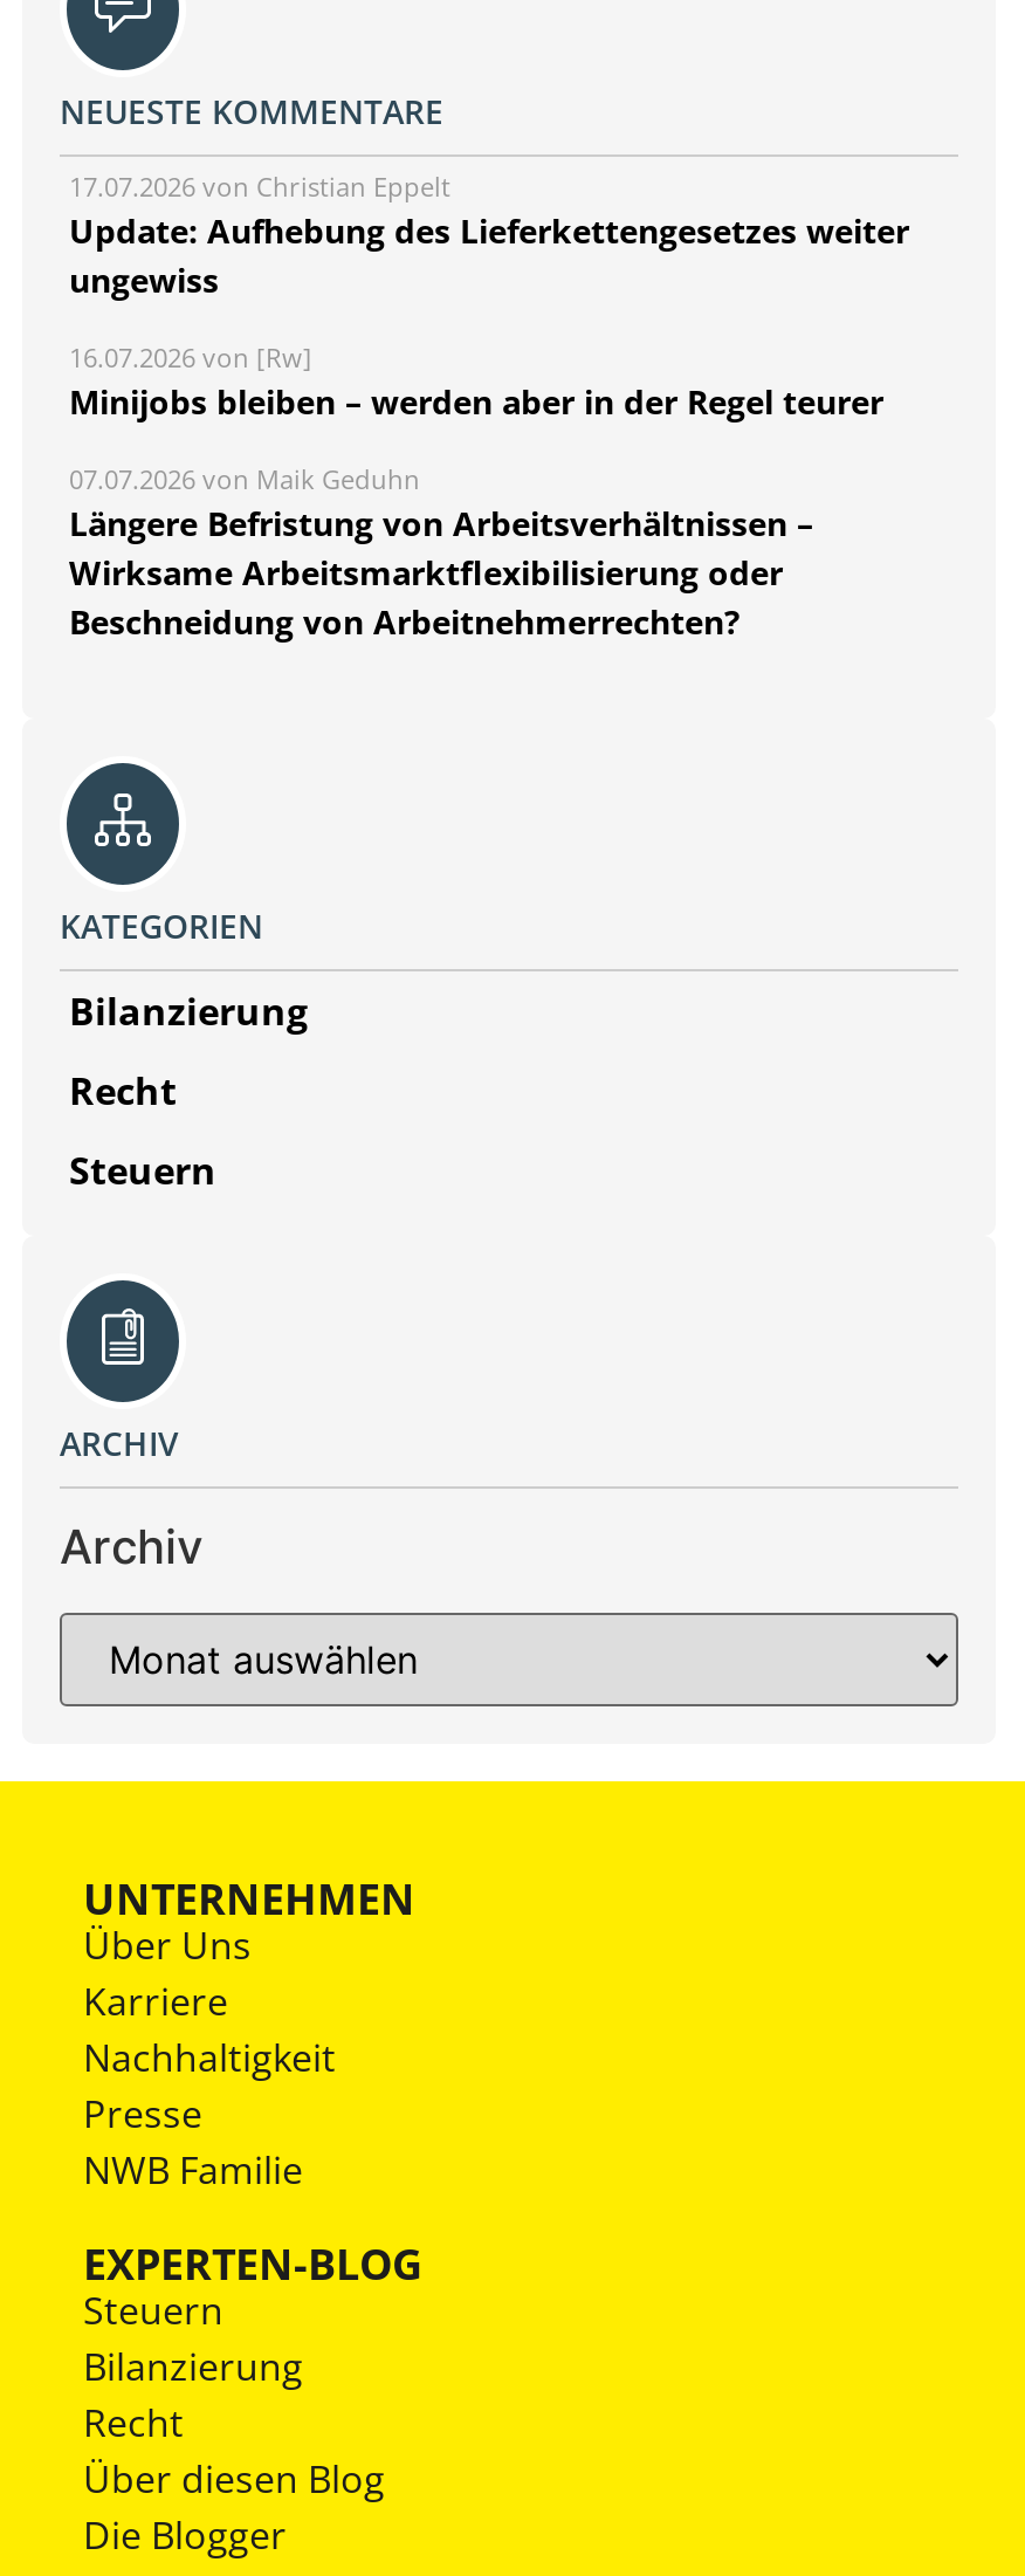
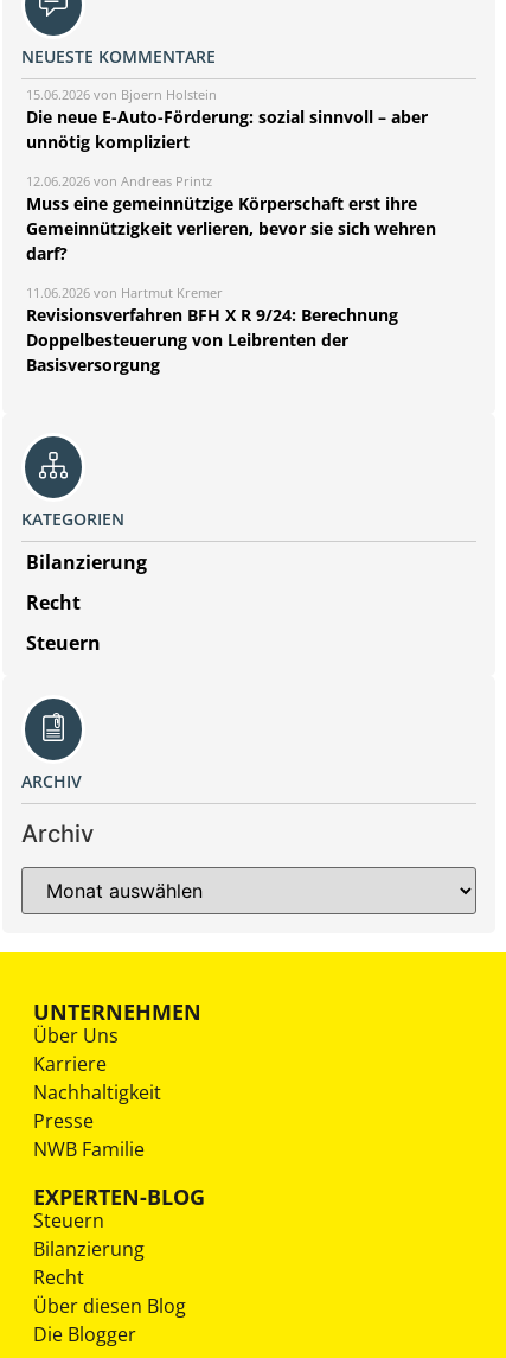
- 17.07.2026 von Christian Eppelt
- Update: Aufhebung des Lieferkettengesetzes weiter
- ungewiss
+ 15.06.2026 von Bjoern Holstein
+ Die neue E-Auto-Förderung: sozial sinnvoll – aber
+ unnötig kompliziert

- 16.07.2026 von [Rw]
- Minijobs bleiben – werden aber in der Regel teurer
+ 12.06.2026 von Andreas Printz
+ Muss eine gemeinnützige Körperschaft erst ihre
+ Gemeinnützigkeit verlieren, bevor sie sich wehren
+ darf?

- 07.07.2026 von Maik Geduhn
- Längere Befristung von Arbeitsverhältnissen –
- Wirksame Arbeitsmarktflexibilisierung oder
- Beschneidung von Arbeitnehmerrechten?
+ 11.06.2026 von Hartmut Kremer
+ Revisionsverfahren BFH X R 9/24: Berechnung
+ Doppelbesteuerung von Leibrenten der
+ Basisversorgung
